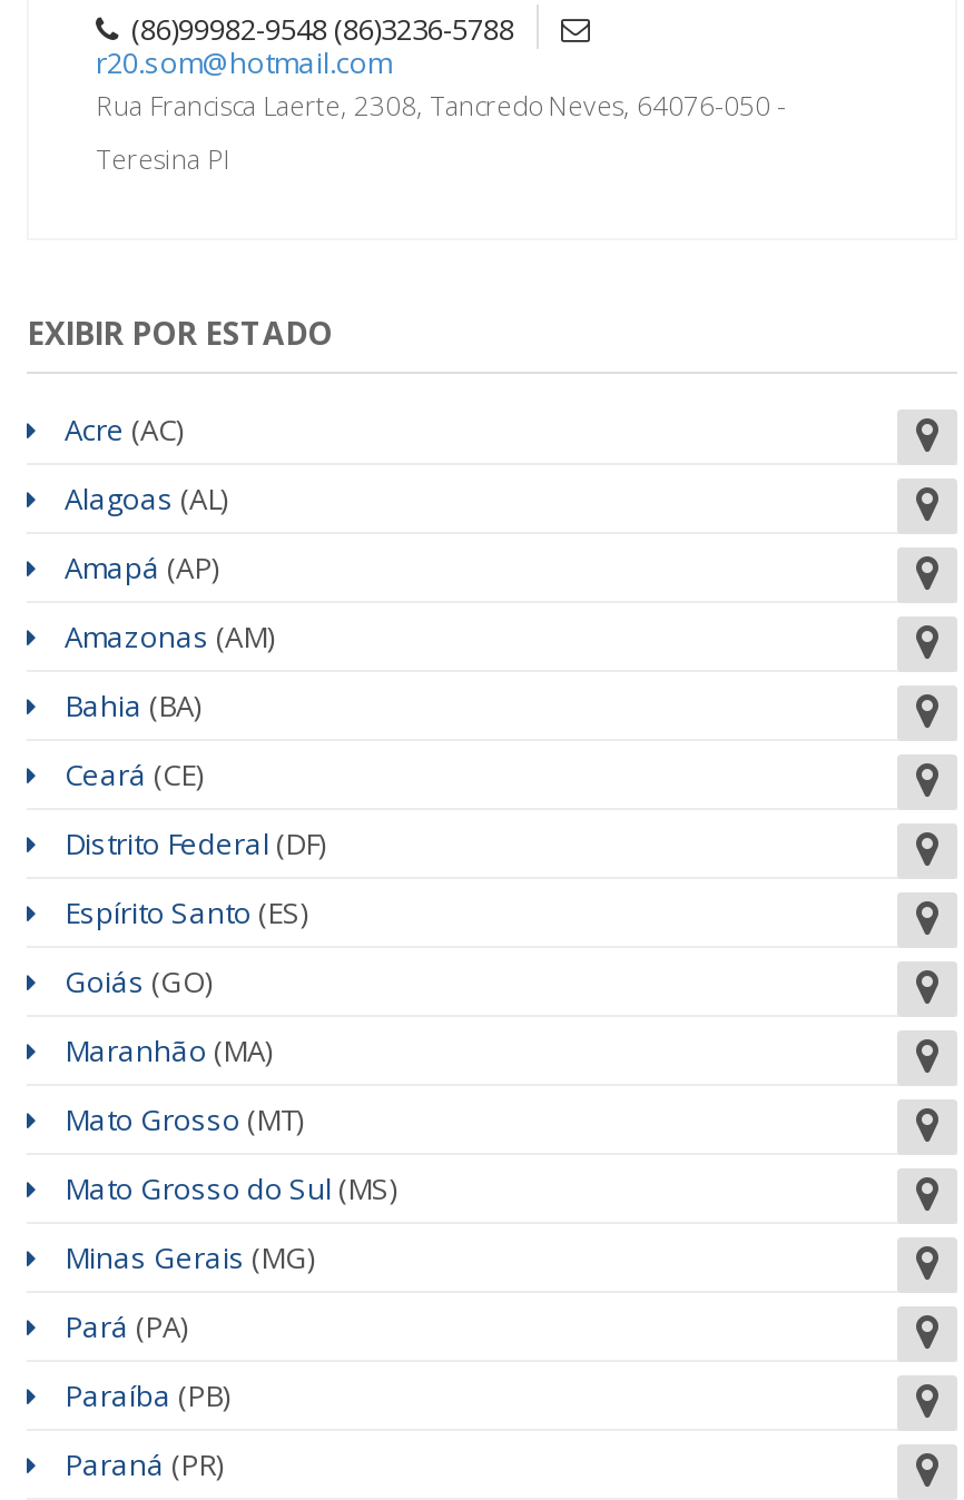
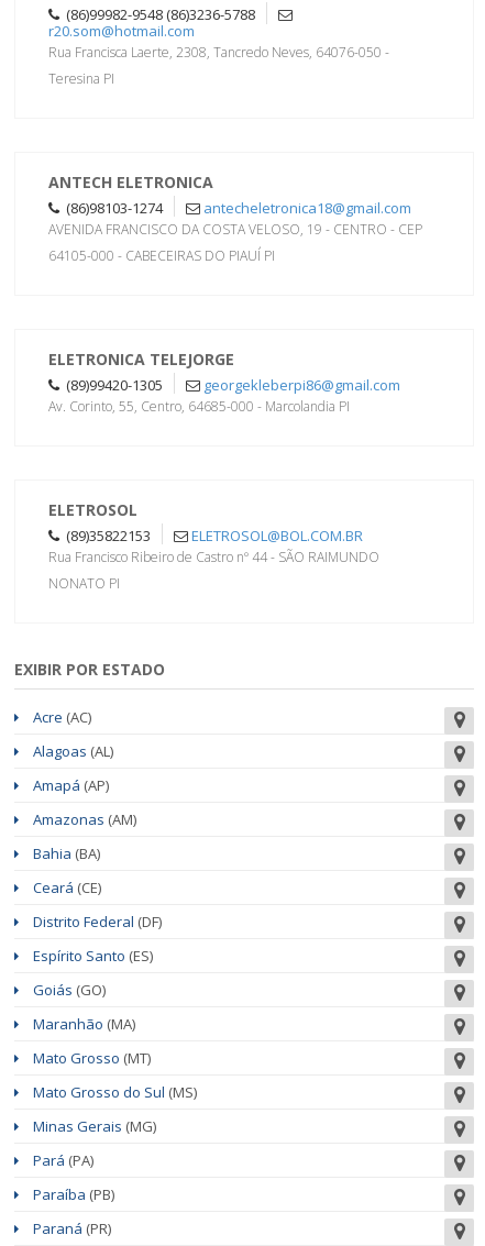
+ ANTECH ELETRONICA
+ (86)98103-1274
+ antecheletronica18@gmail.com
+ AVENIDA FRANCISCO DA COSTA VELOSO, 19 - CENTRO - CEP
+ 64105-000 - CABECEIRAS DO PIAUÍ PI

+ ELETRONICA TELEJORGE
+ (89)99420-1305
+ georgekleberpi86@gmail.com
+ Av. Corinto, 55, Centro, 64685-000 - Marcolandia PI

+ ELETROSOL
+ (89)35822153
+ ELETROSOL@BOL.COM.BR
+ Rua Francisco Ribeiro de Castro nº 44 - SÃO RAIMUNDO
+ NONATO PI
